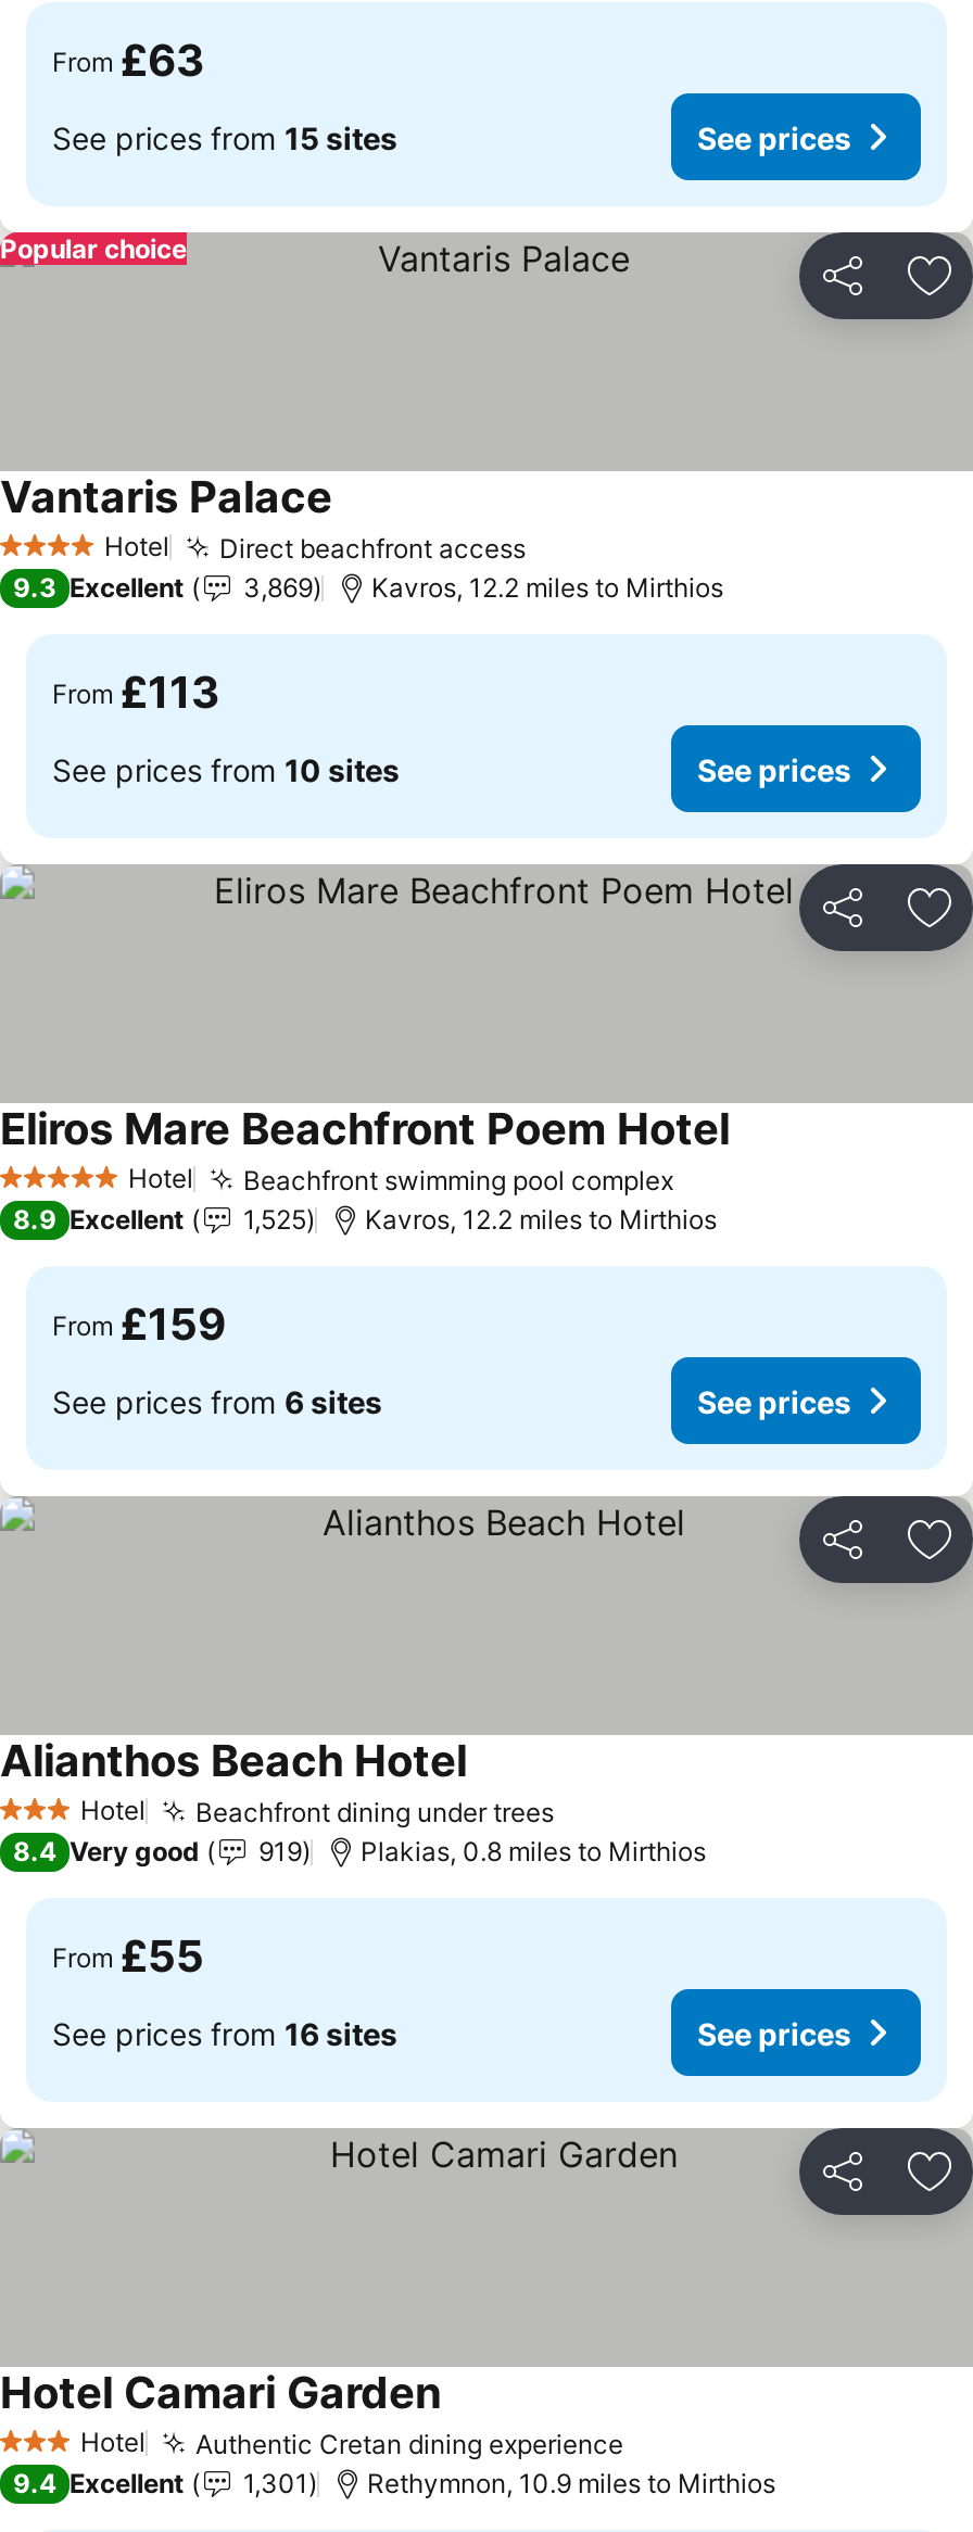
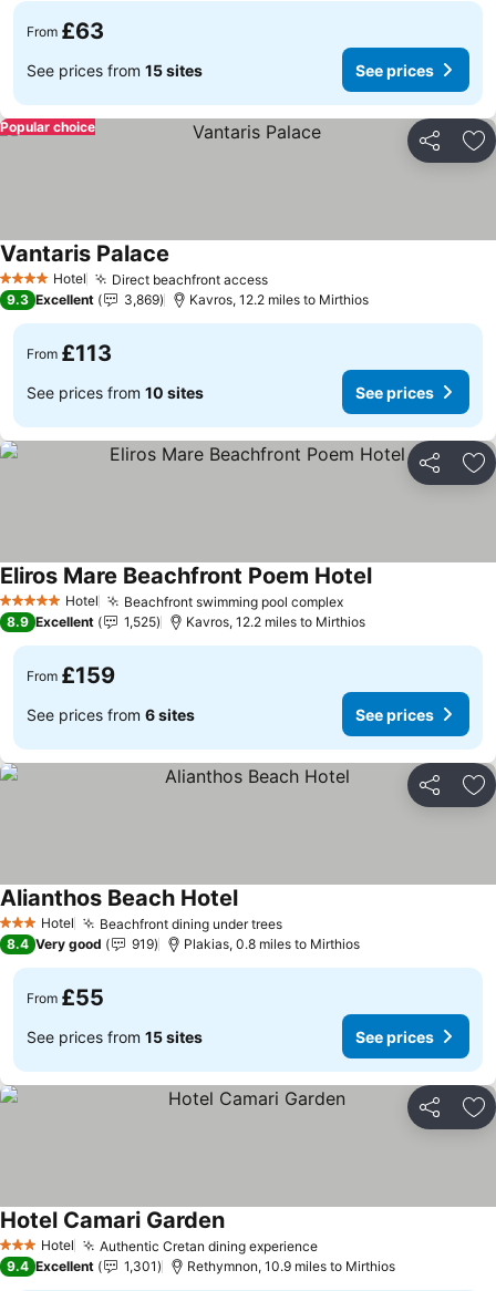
- See prices from 16 sites
+ See prices from 15 sites
